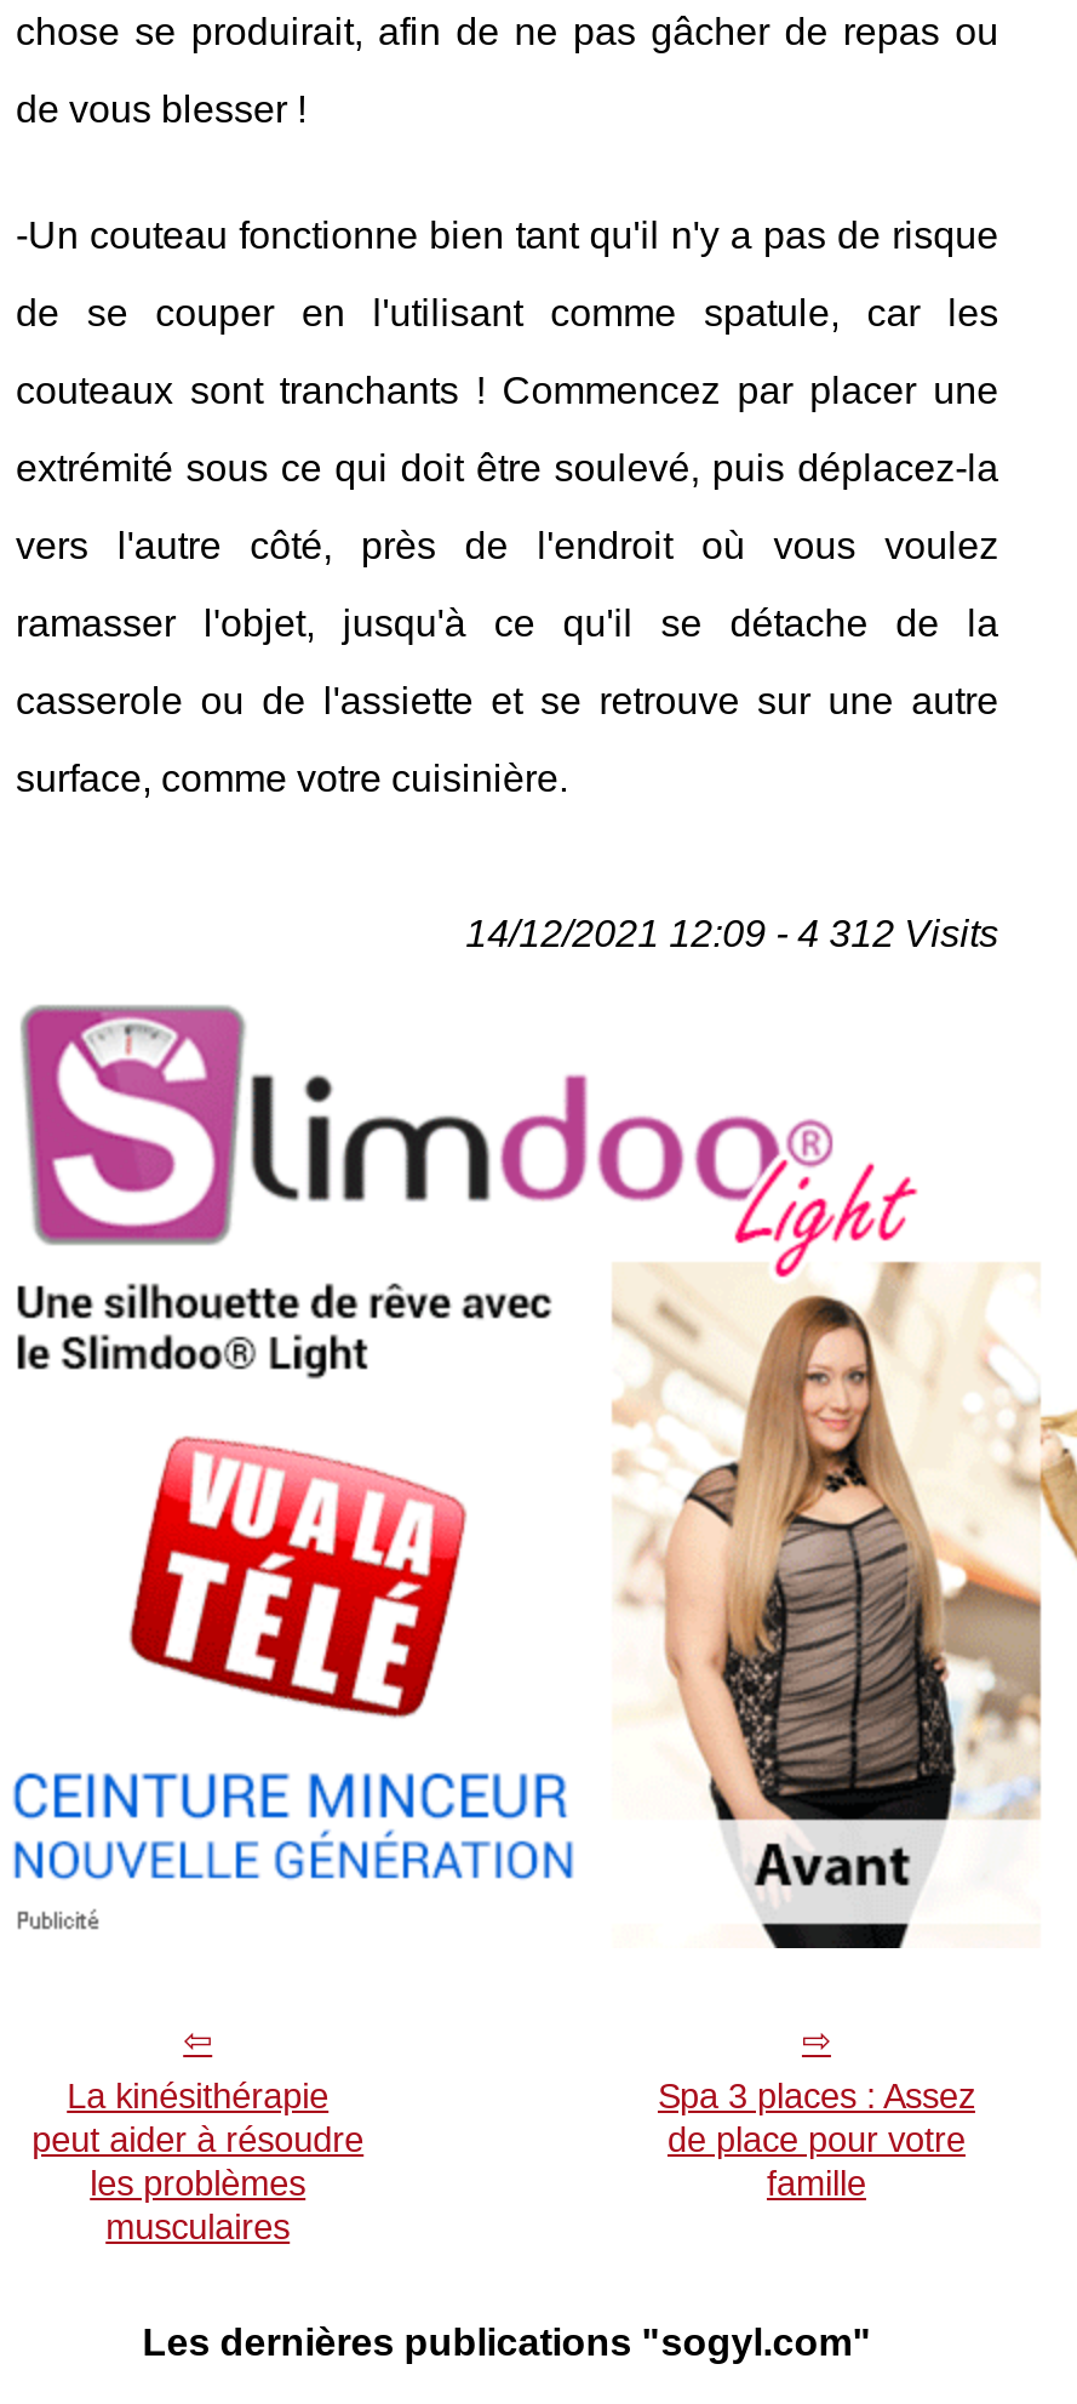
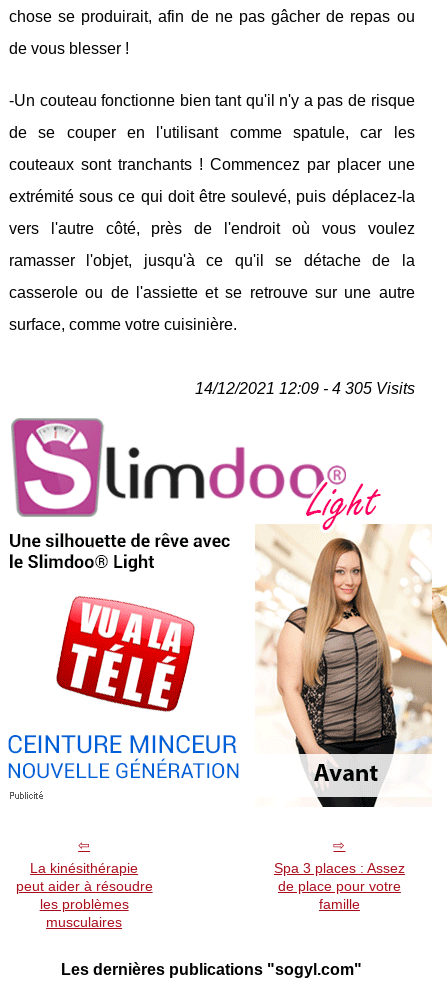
- 14/12/2021 12:09 - 4 312 Visits
+ 14/12/2021 12:09 - 4 305 Visits
